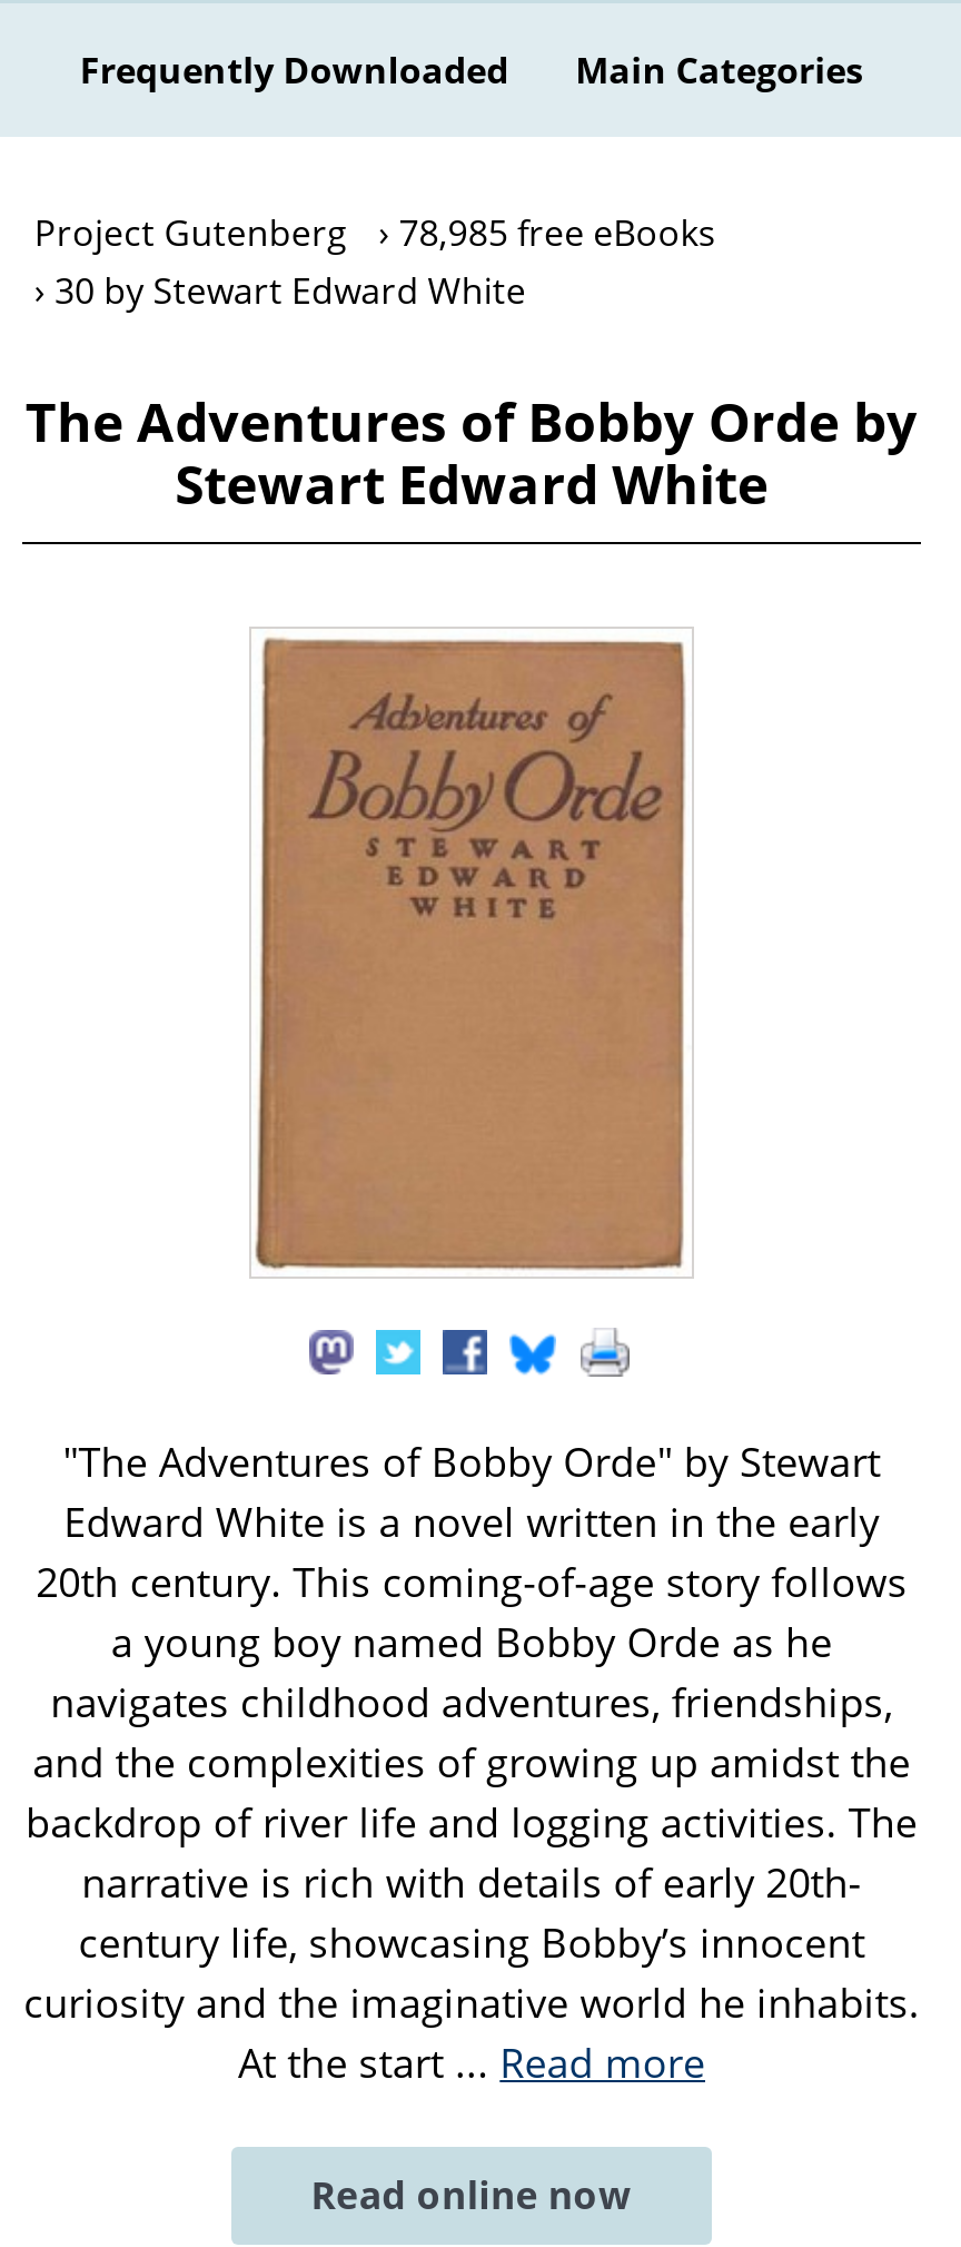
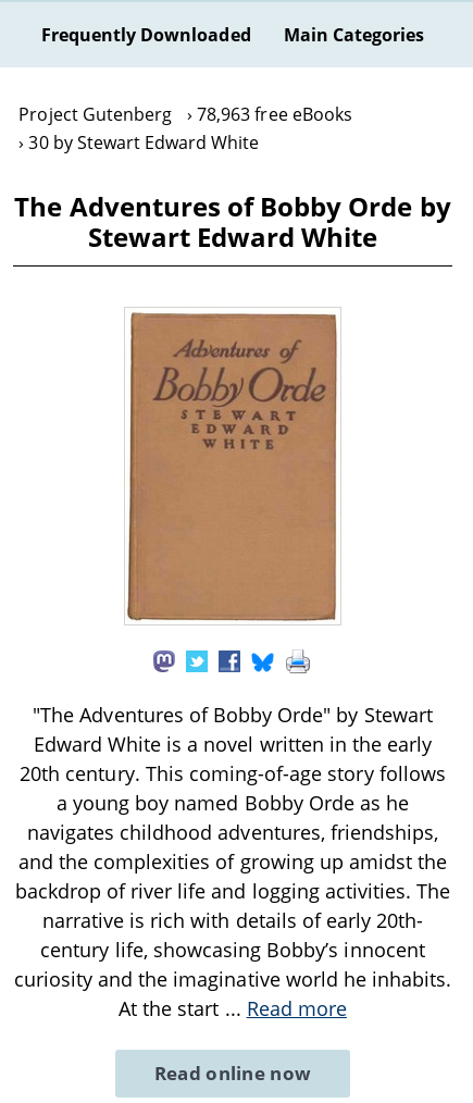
- Project Gutenberg 78,985 free eBooks
+ Project Gutenberg 78,963 free eBooks
